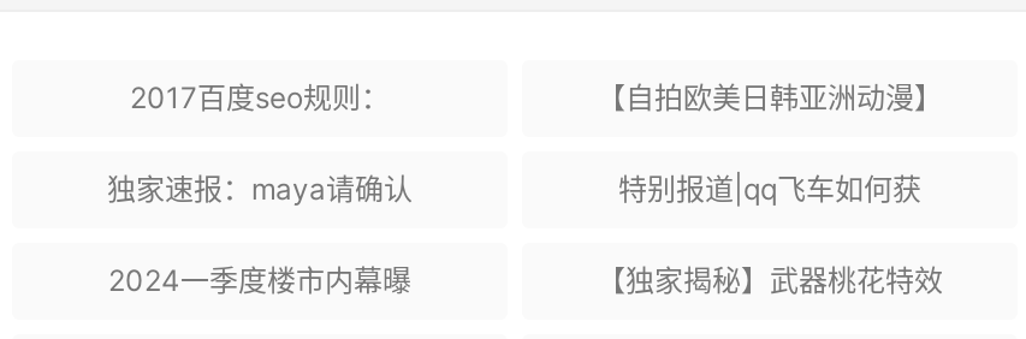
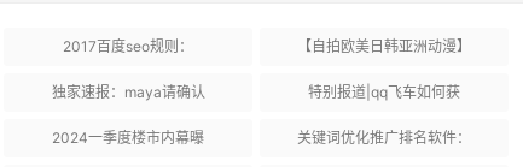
- 【独家揭秘】武器桃花特效
+ 关键词优化推广排名软件：
